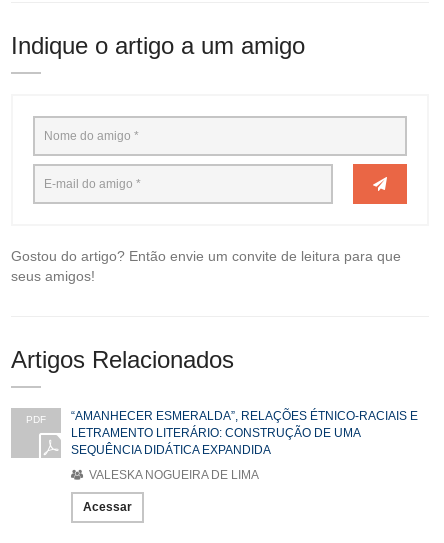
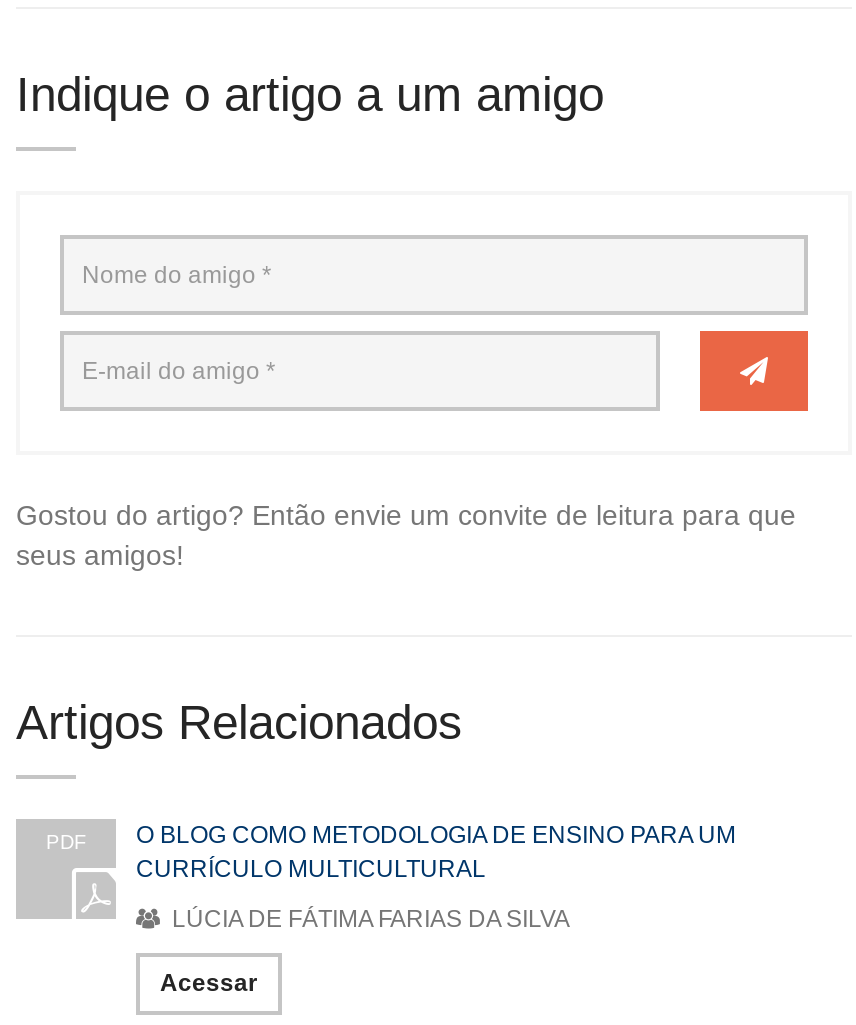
- “AMANHECER ESMERALDA”, RELAÇÕES ÉTNICO-RACIAIS E
- LETRAMENTO LITERÁRIO: CONSTRUÇÃO DE UMA
- SEQUÊNCIA DIDÁTICA EXPANDIDA
+ O BLOG COMO METODOLOGIA DE ENSINO PARA UM
+ CURRÍCULO MULTICULTURAL

- VALESKA NOGUEIRA DE LIMA
+ LÚCIA DE FÁTIMA FARIAS DA SILVA
